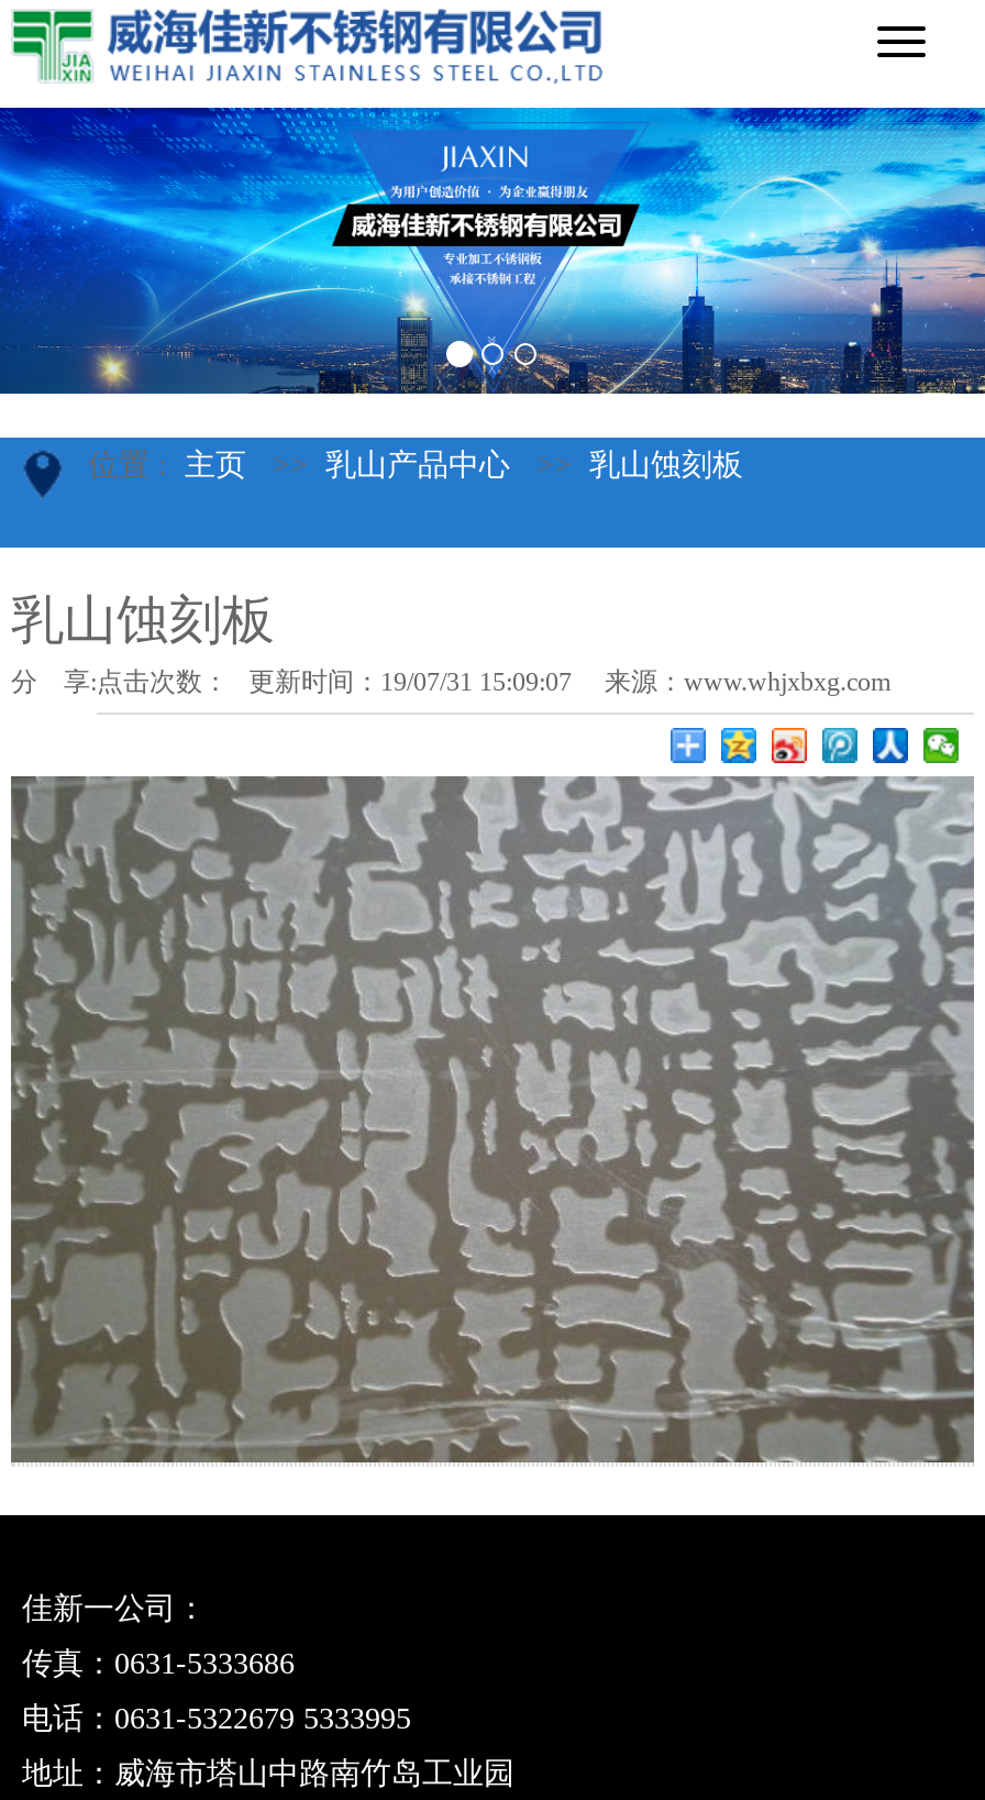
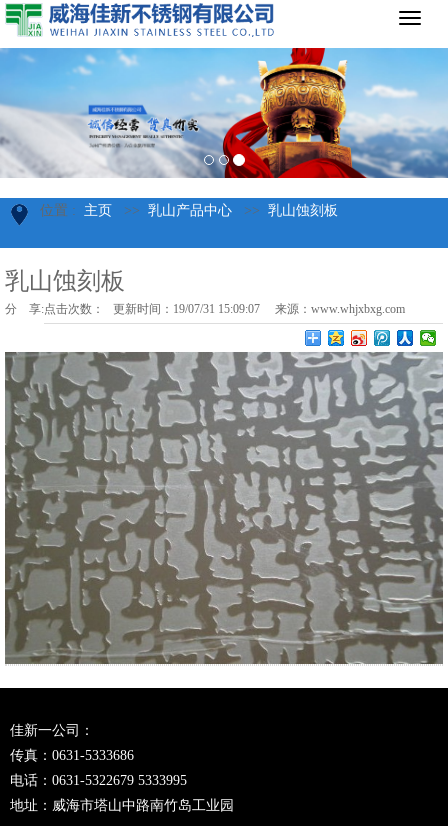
- [image]
+ [image]
